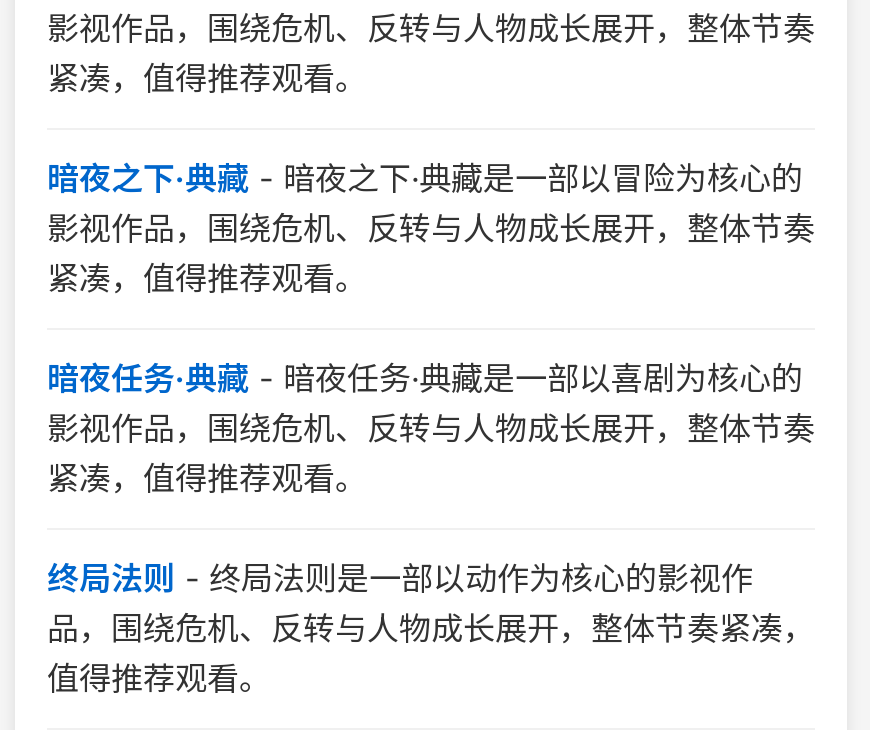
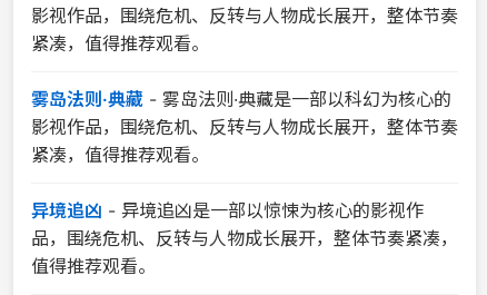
- 暗夜之下·典藏-暗夜之下·典藏是一部以冒险为核心的
+ 雾岛法则·典藏-雾岛法则·典藏是一部以科幻为核心的

- 暗夜任务·典藏-暗夜任务·典藏是一部以喜剧为核心的
- 影视作品，围绕危机、反转与人物成长展开，整体节奏
- 紧凑，值得推荐观看。
- 终局法则-终局法则是一部以动作为核心的影视作
+ 异境追凶-异境追凶是一部以惊悚为核心的影视作
